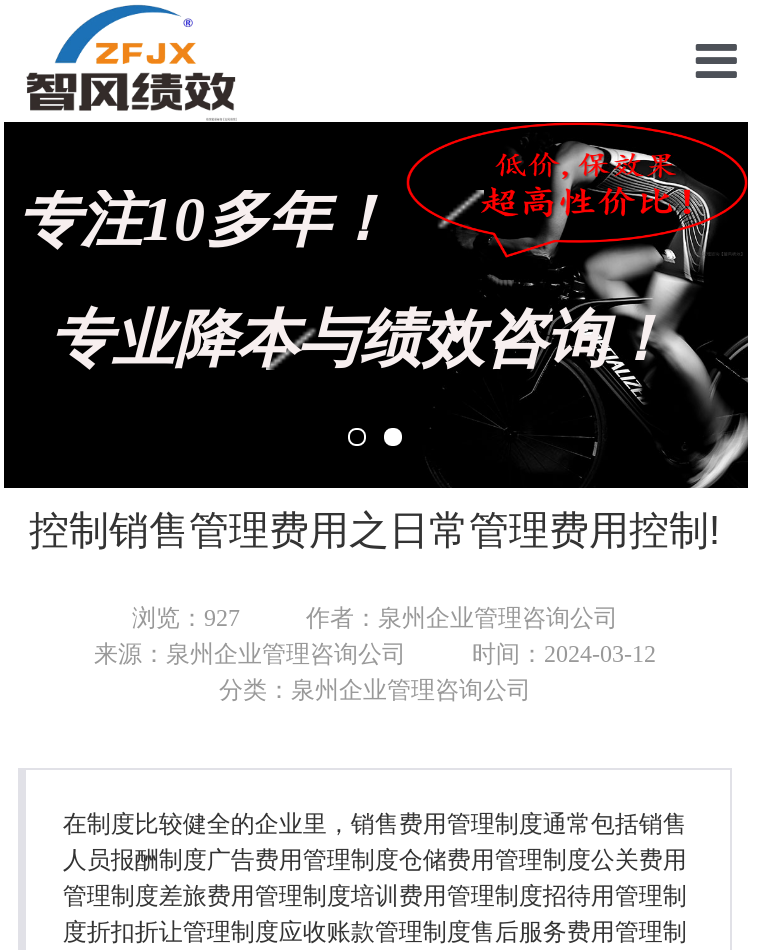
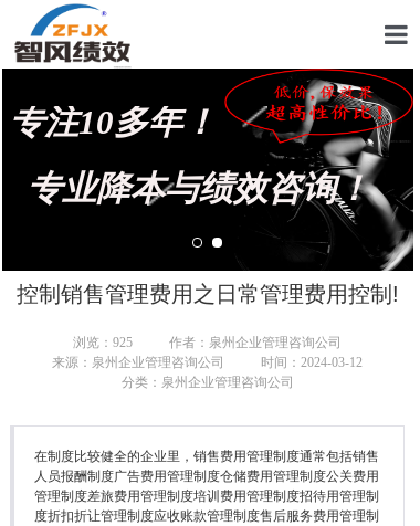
- 浏览：927
+ 浏览：925
